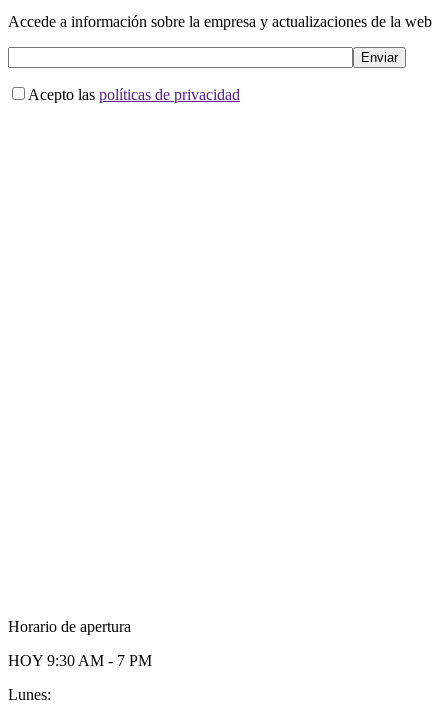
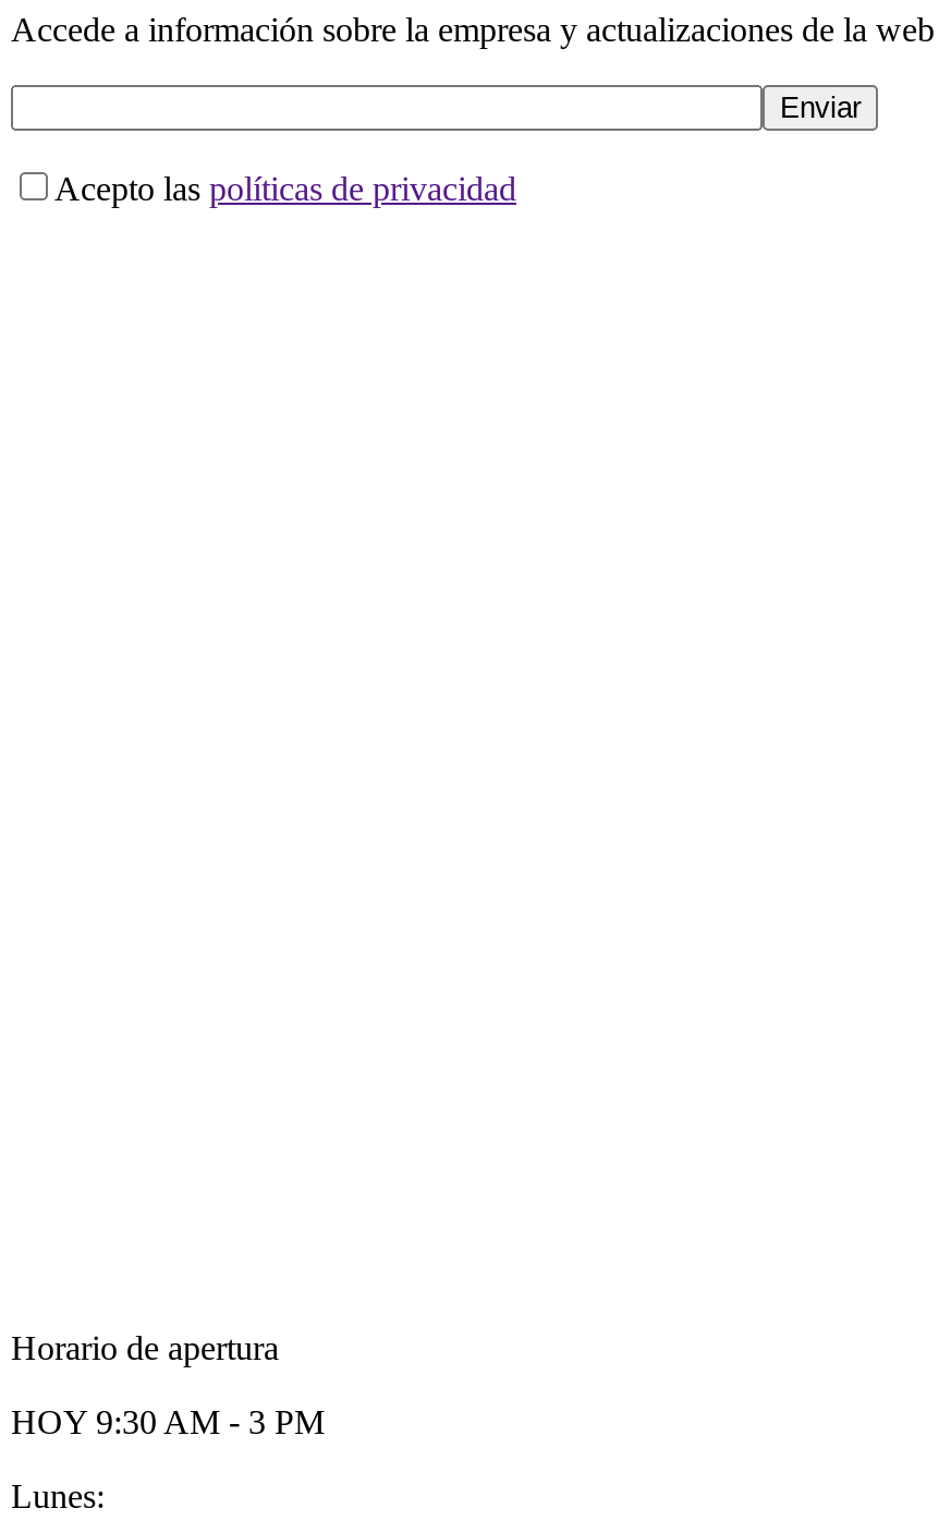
- HOY 9:30 AM - 7 PM
+ HOY 9:30 AM - 3 PM
